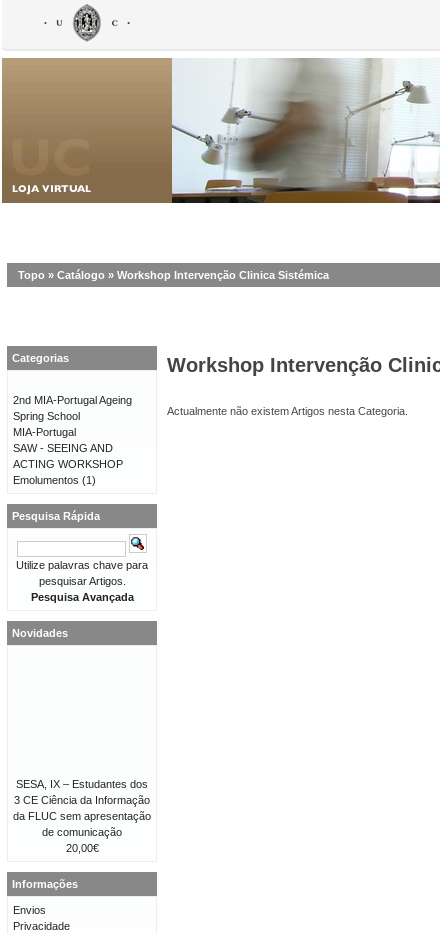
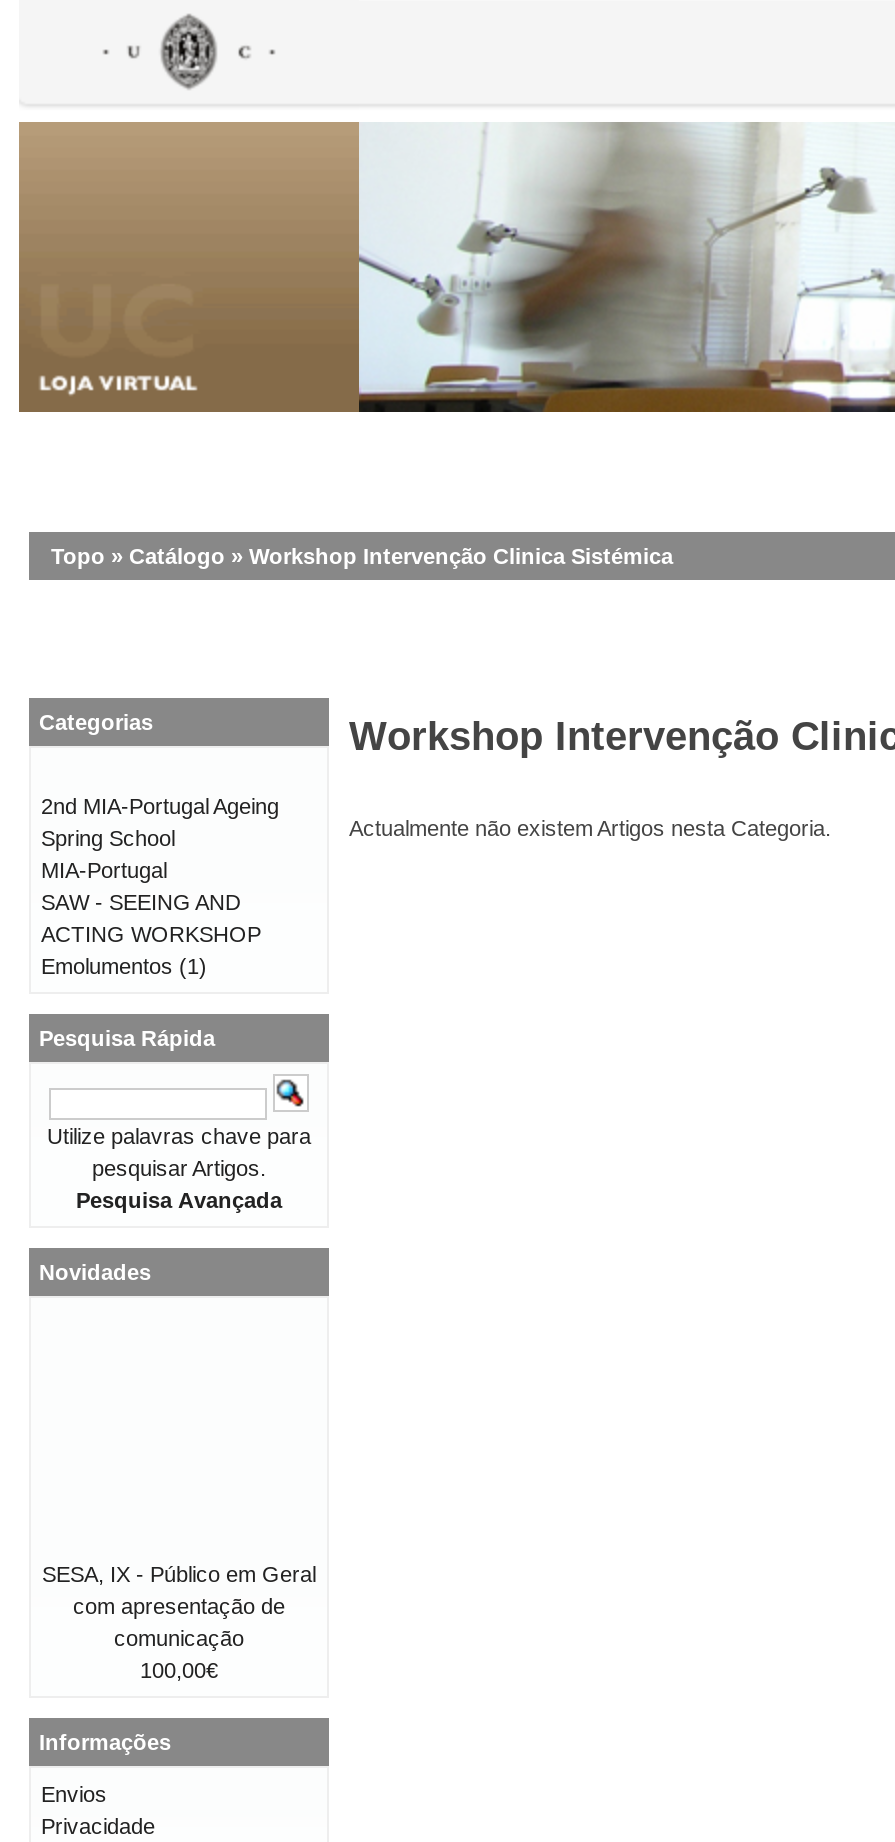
- SESA, IX – Estudantes dos
- 3 CE Ciência da Informação
- da FLUC sem apresentação
- de comunicação
- 20,00€
+ SESA, IX - Público em Geral
+ com apresentação de
+ comunicação
+ 100,00€
